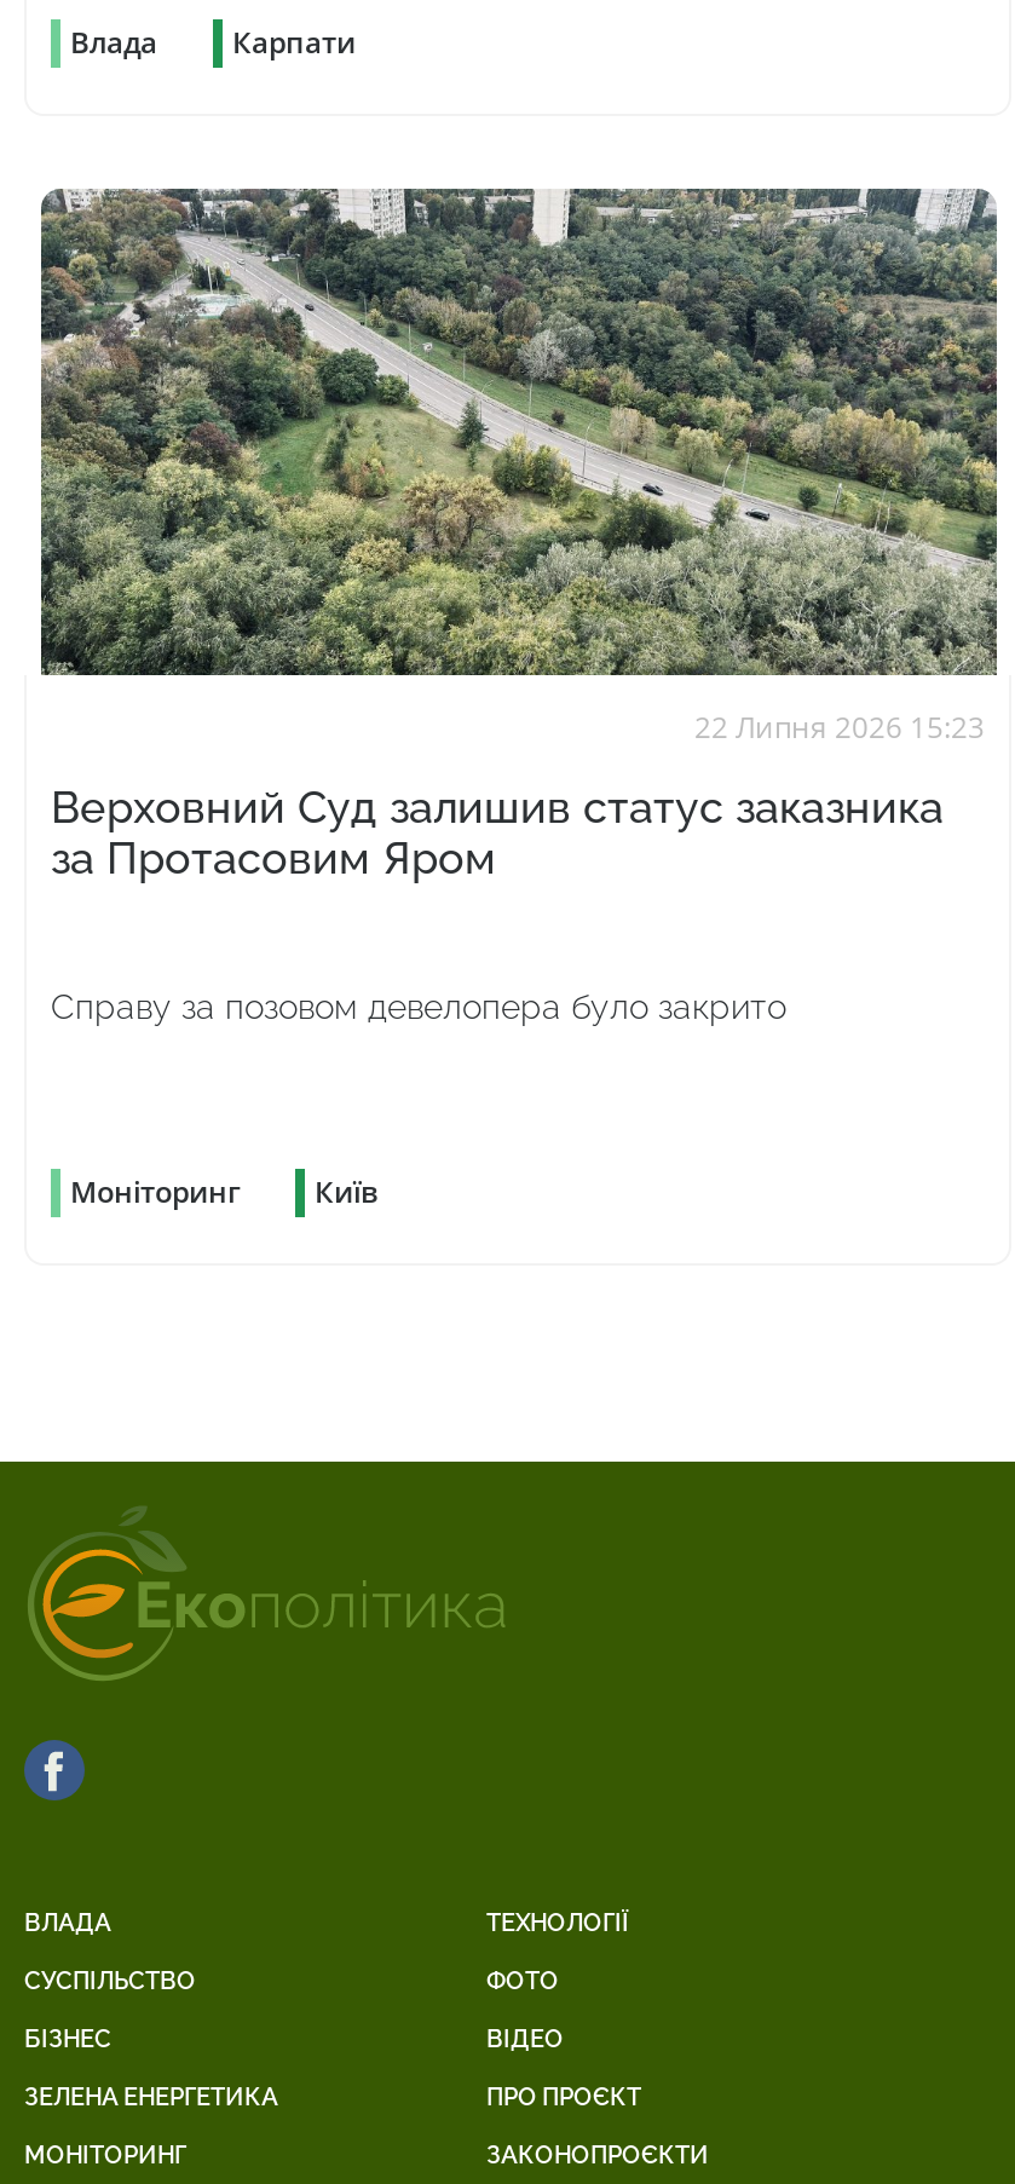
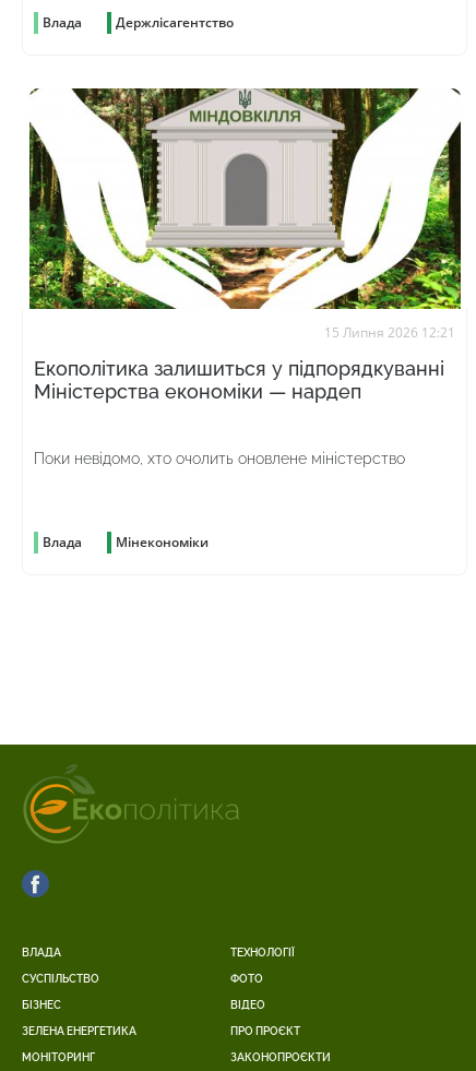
- Карпати
+ Держлісагентство

- [image]
+ [image]

- 22 Липня 2026 15:23
+ 15 Липня 2026 12:21

- Верховний Суд залишив статус заказника
- за Протасовим Яром
+ Екополітика залишиться у підпорядкуванні
+ Міністерства економіки — нардеп

- Справу за позовом девелопера було закрито
+ Поки невідомо, хто очолить оновлене міністерство

- Моніторинг
- Київ
+ Влада
+ Мінекономіки
